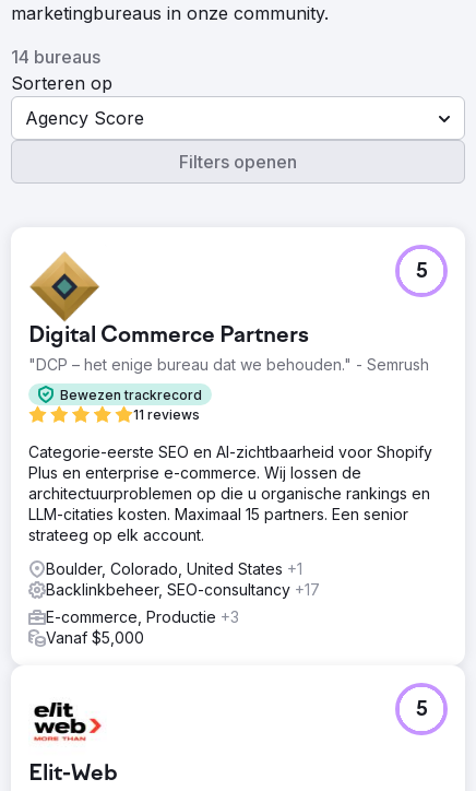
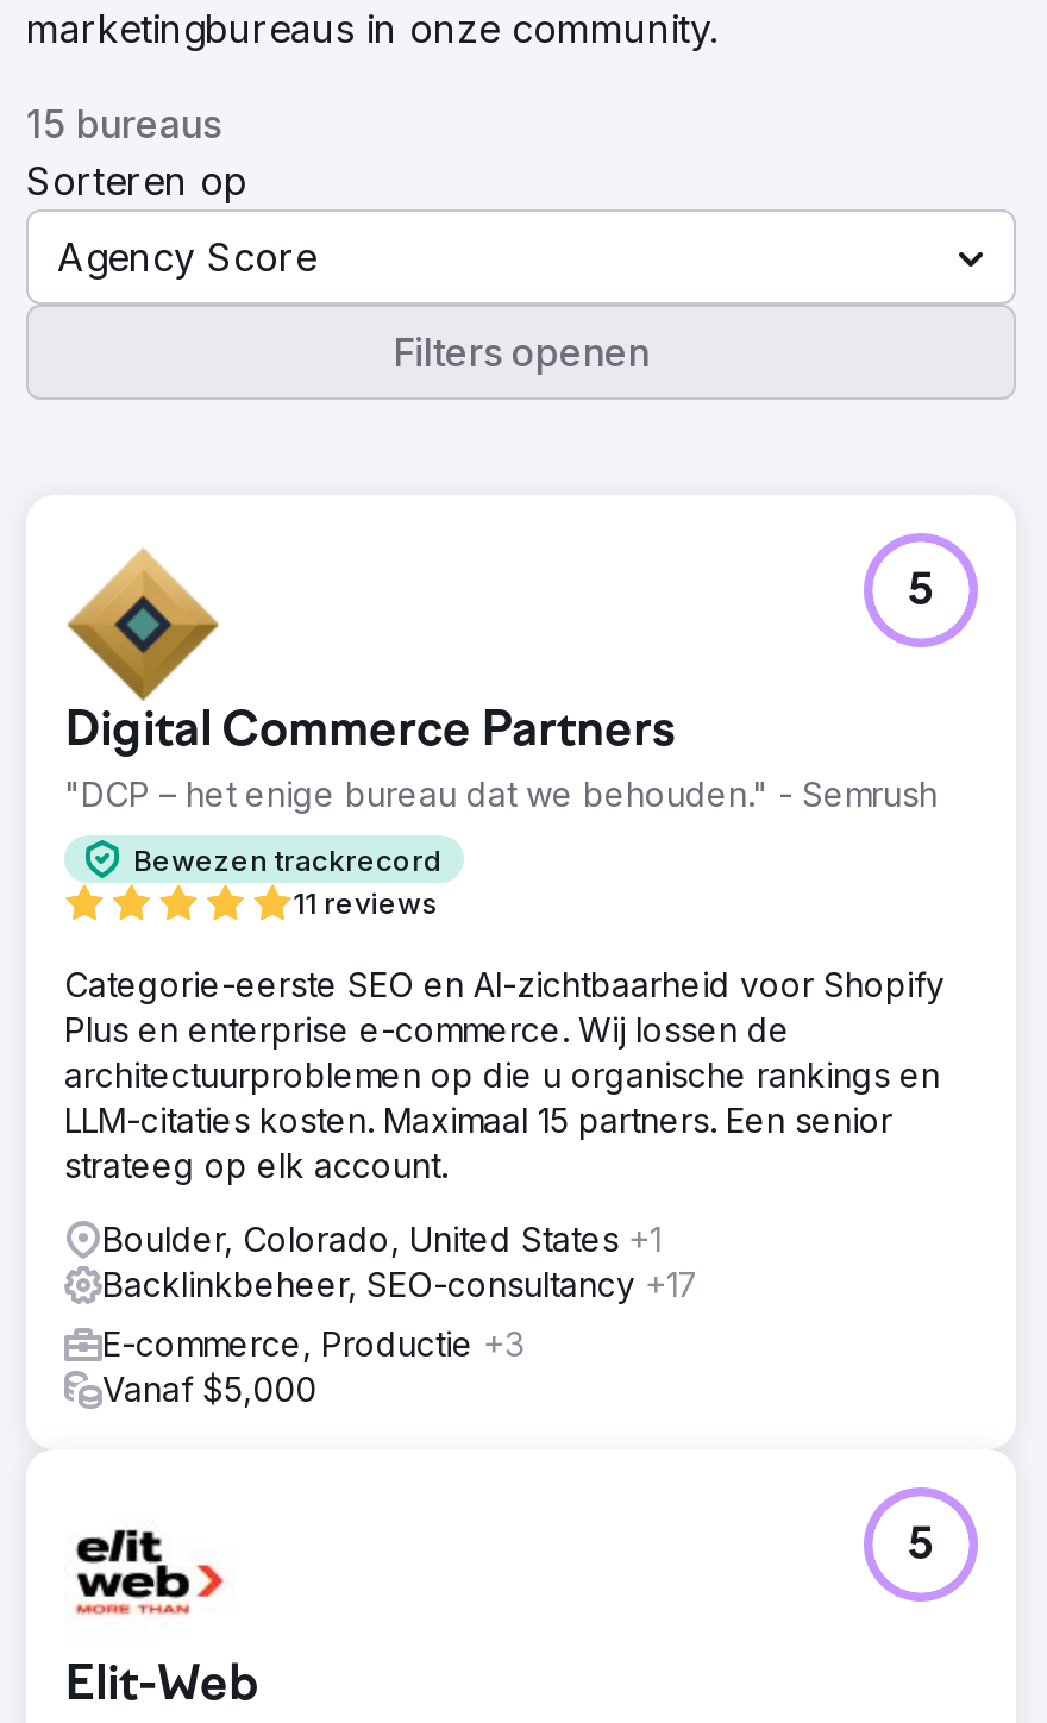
- 14 bureaus
+ 15 bureaus
